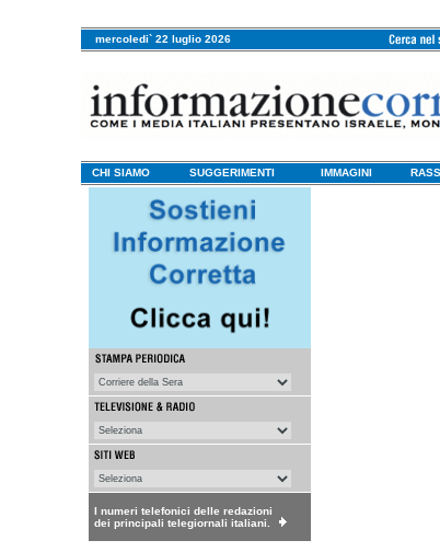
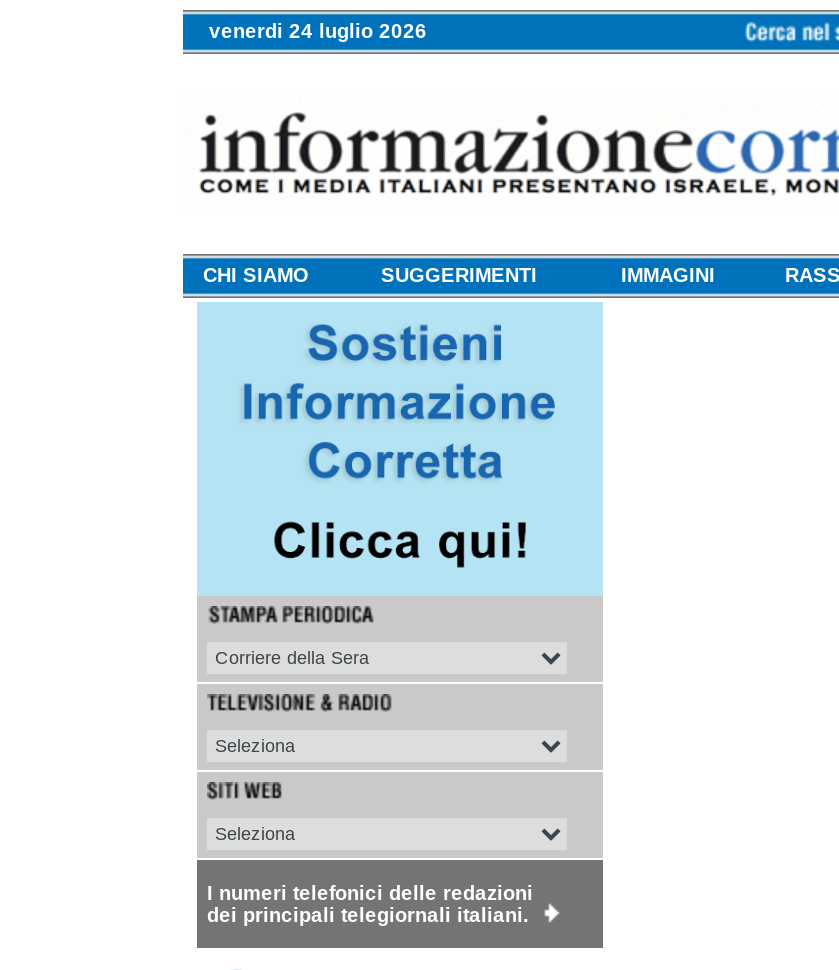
- mercoledi` 22 luglio 2026
+ venerdi 24 luglio 2026
